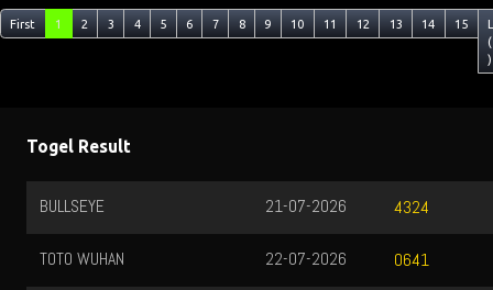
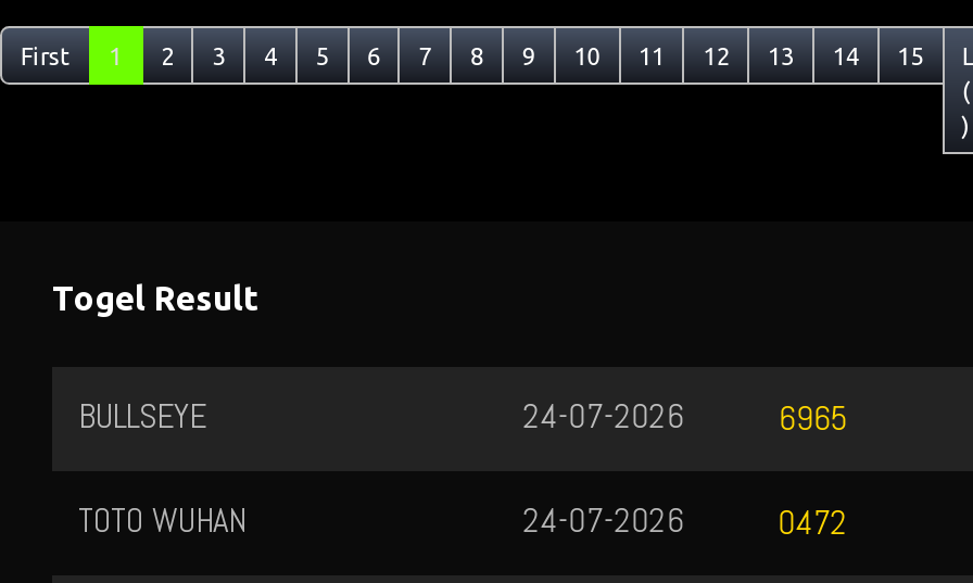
- 21-07-2026
+ 24-07-2026

- 4324
+ 6965

- 22-07-2026
+ 24-07-2026

- 0641
+ 0472
